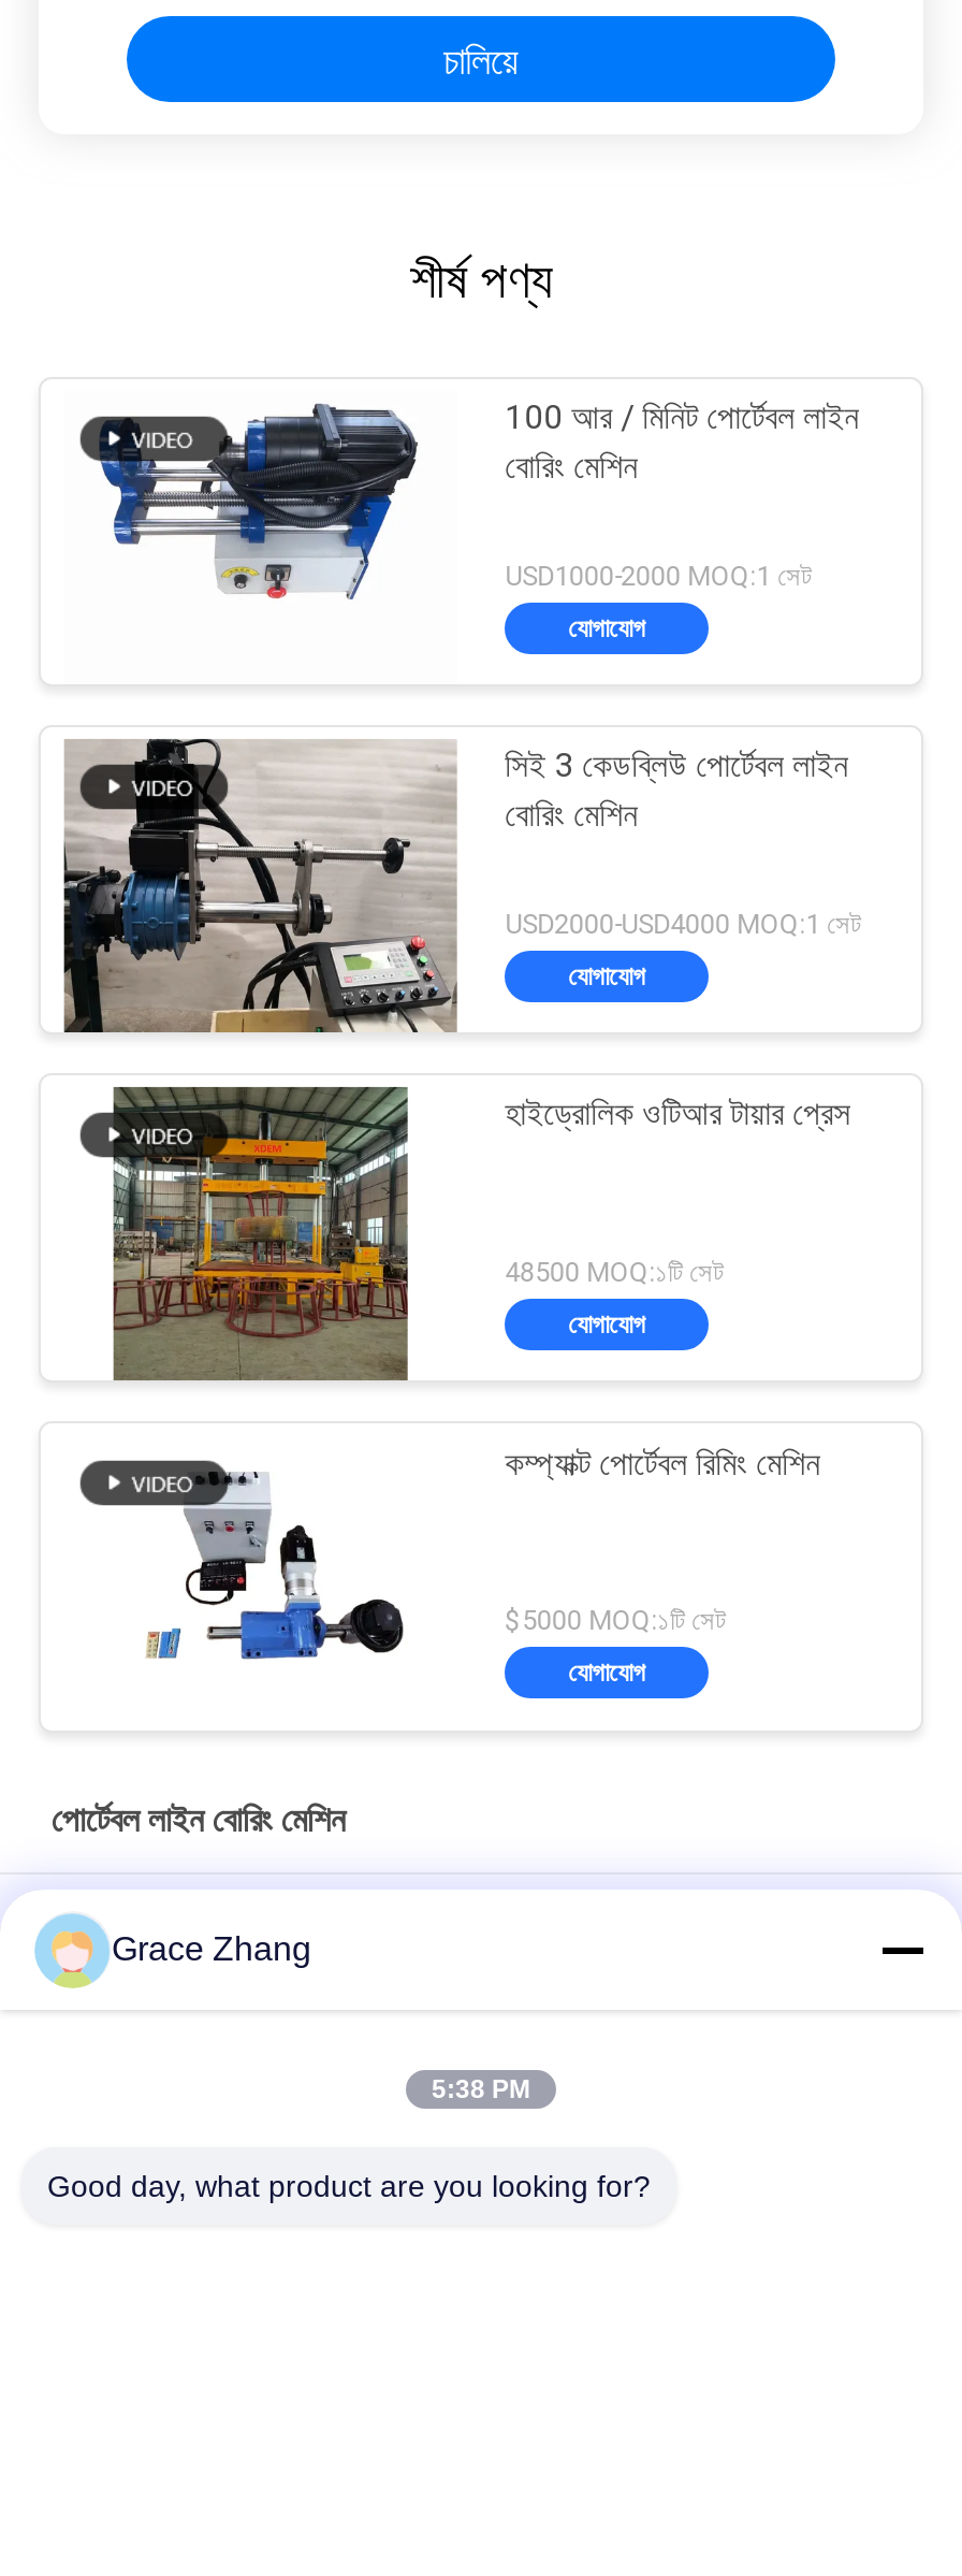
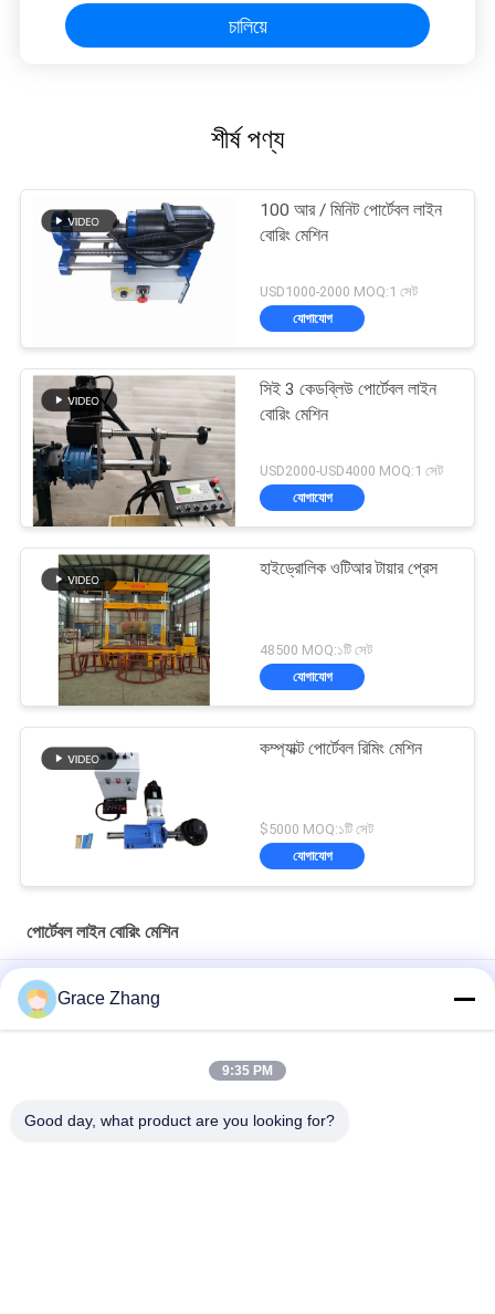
- 5:38 PM
+ 9:35 PM
